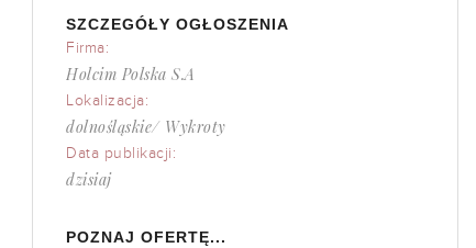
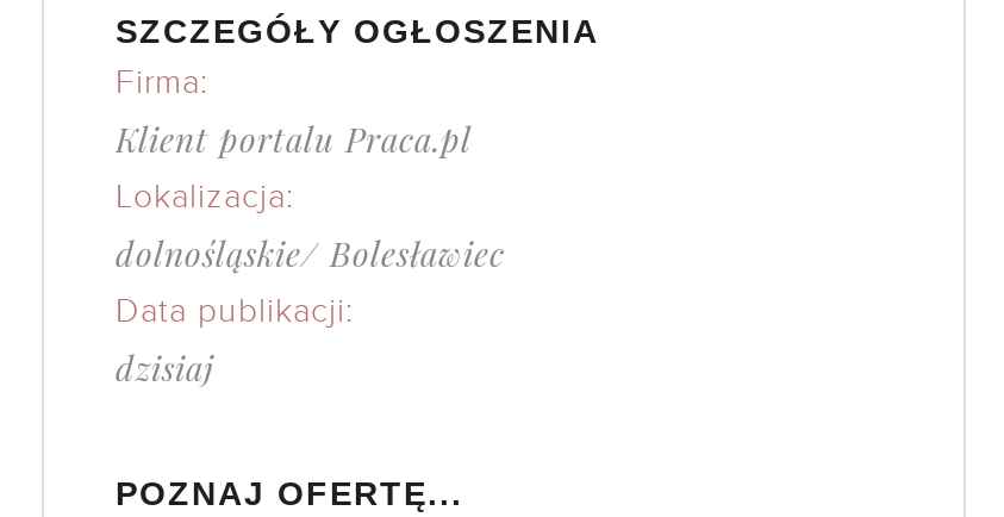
- Holcim Polska S.A
+ Klient portalu Praca.pl

- dolnośląskie/ Wykroty
+ dolnośląskie/ Bolesławiec
